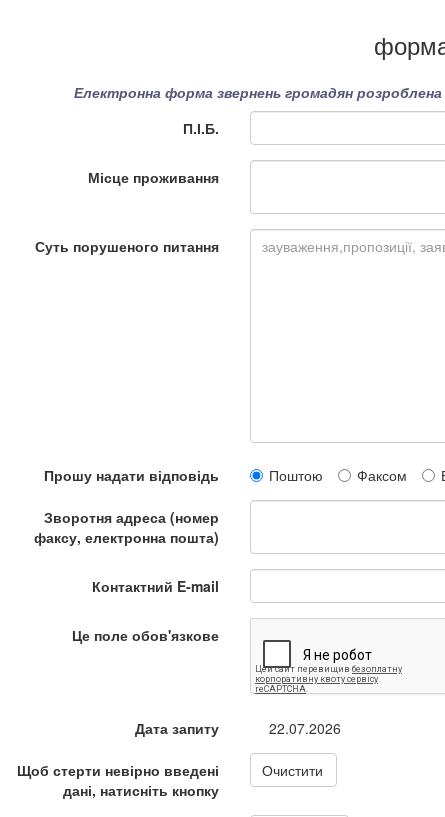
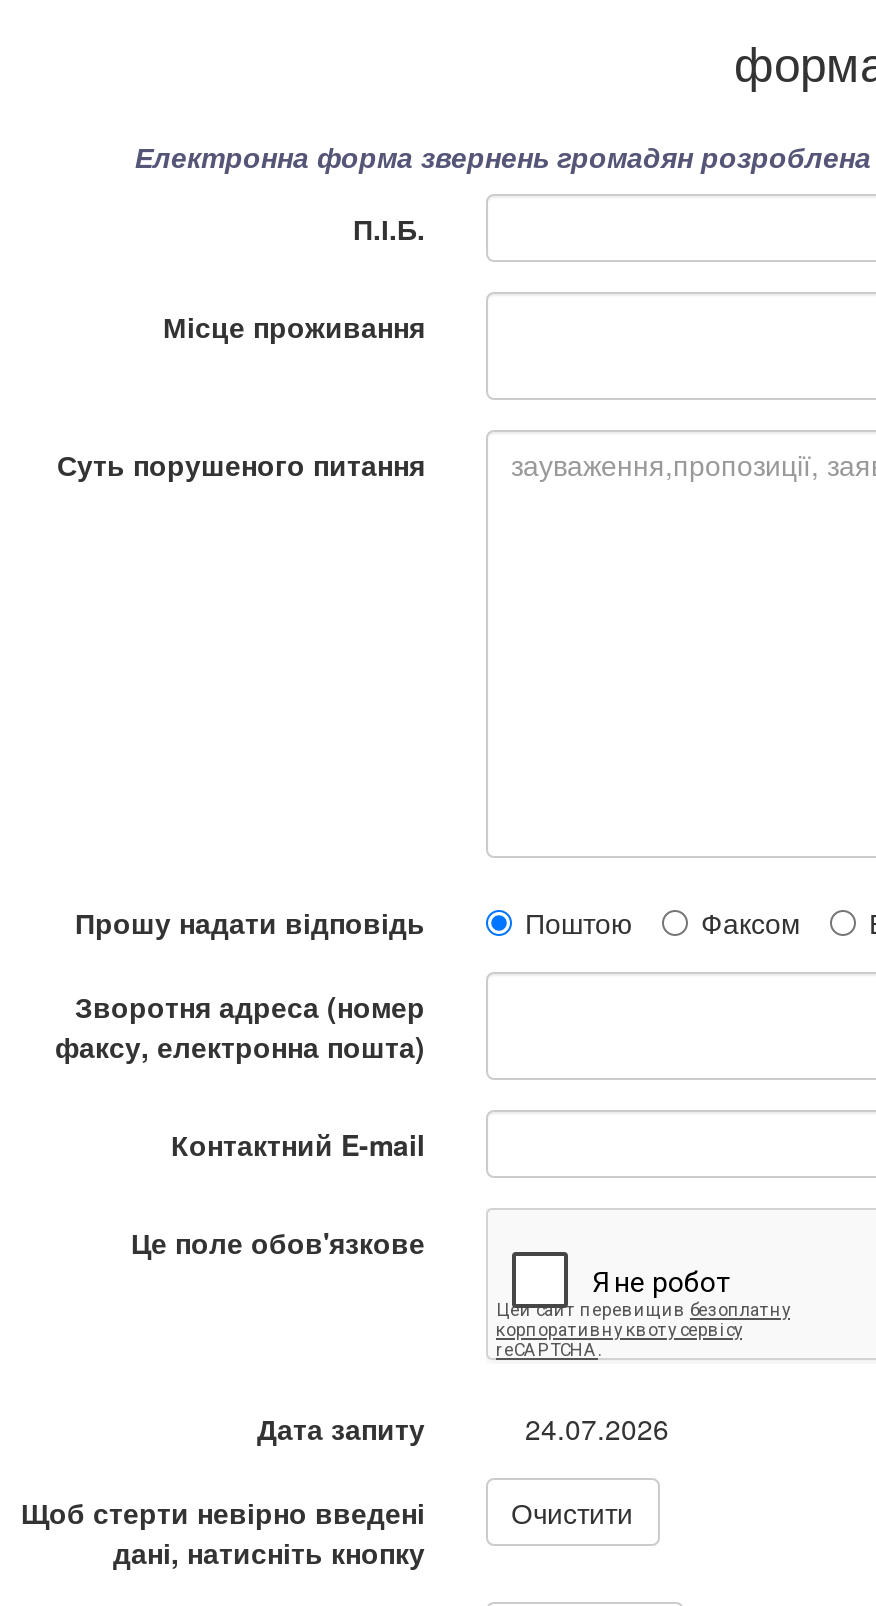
- 22.07.2026
+ 24.07.2026
